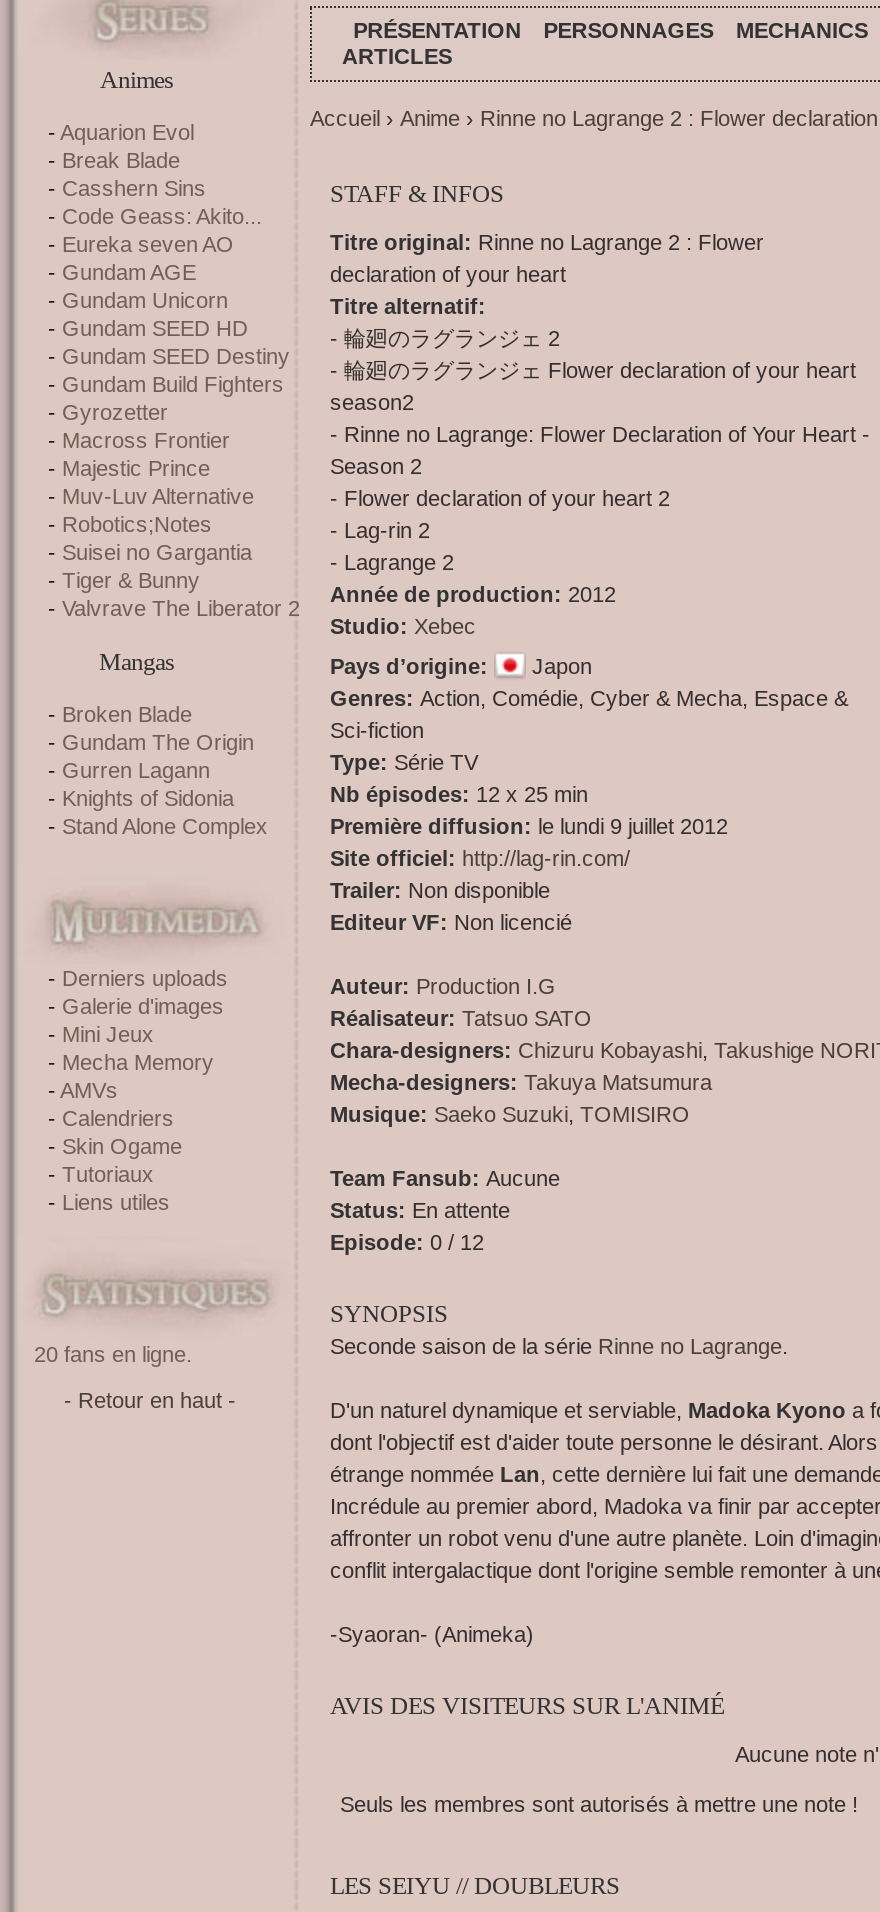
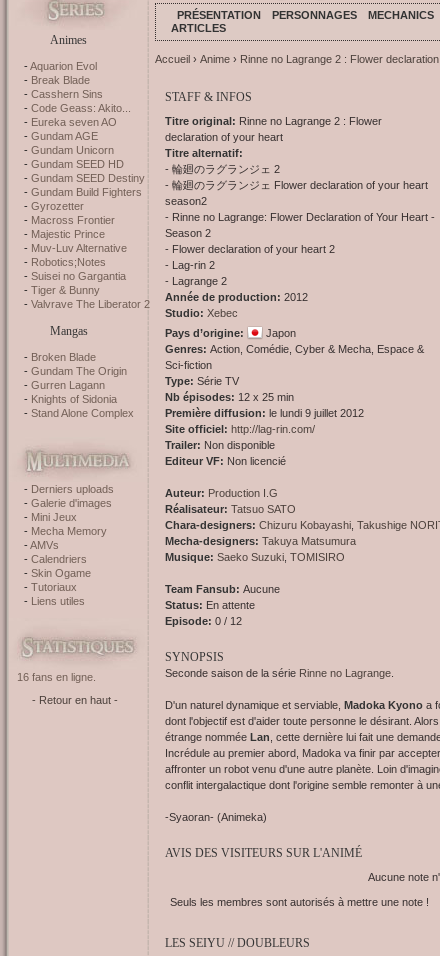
- 20 fans en ligne.
+ 16 fans en ligne.
